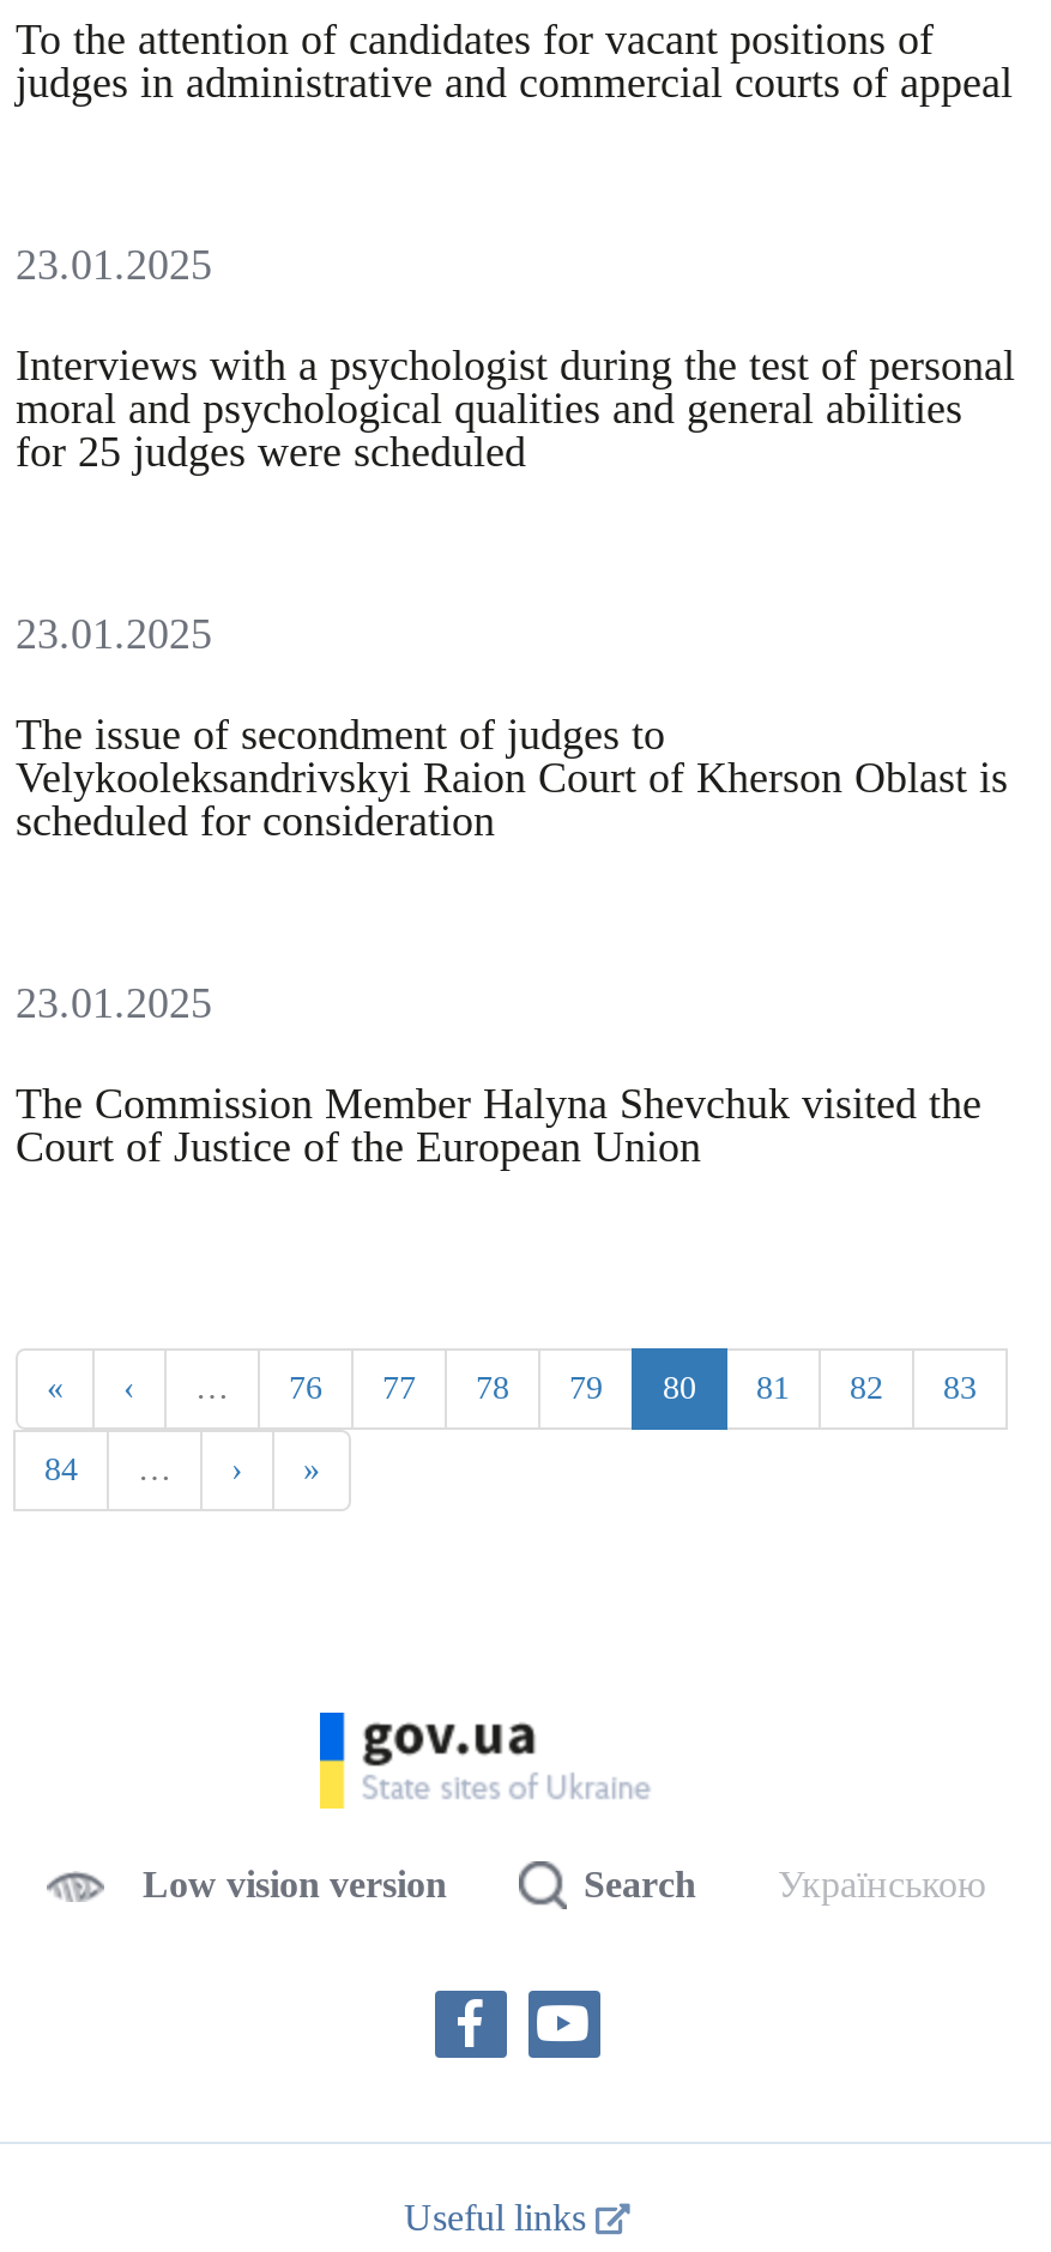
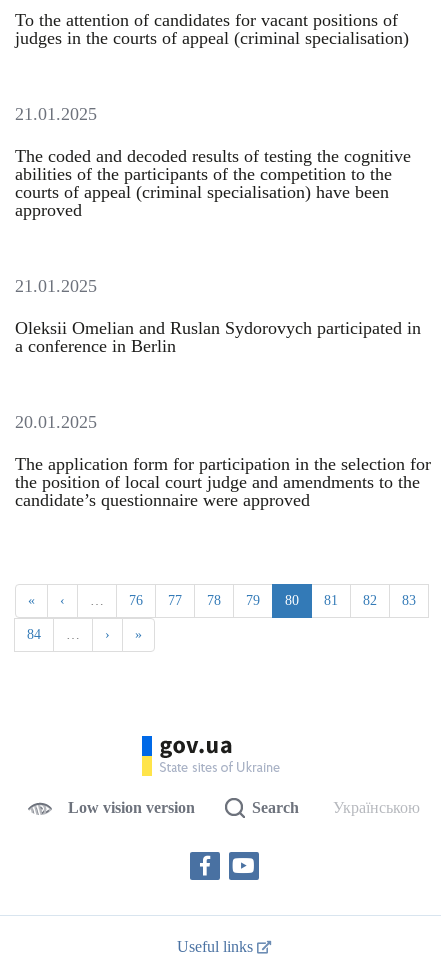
- judges in administrative and commercial courts of appeal
+ judges in the courts of appeal (criminal specialisation)

- 23.01.2025
+ 21.01.2025

- Interviews with a psychologist during the test of personal
- moral and psychological qualities and general abilities
- for 25 judges were scheduled
+ The coded and decoded results of testing the cognitive
+ abilities of the participants of the competition to the
+ courts of appeal (criminal specialisation) have been
+ approved

- 23.01.2025
+ 21.01.2025

- The issue of secondment of judges to
- Velykooleksandrivskyi Raion Court of Kherson Oblast is
- scheduled for consideration
+ Oleksii Omelian and Ruslan Sydorovych participated in
+ a conference in Berlin

- 23.01.2025
+ 20.01.2025

- The Commission Member Halyna Shevchuk visited the
- Court of Justice of the European Union
+ The application form for participation in the selection for
+ the position of local court judge and amendments to the
+ candidate’s questionnaire were approved
